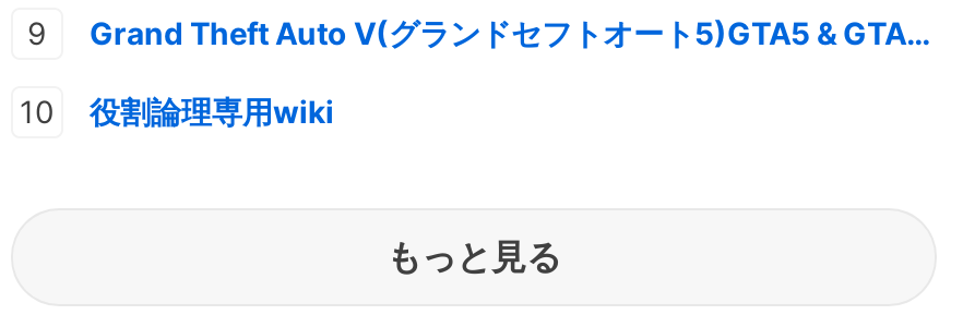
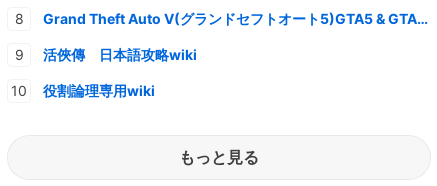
+ 活俠傳 日本語攻略wiki
